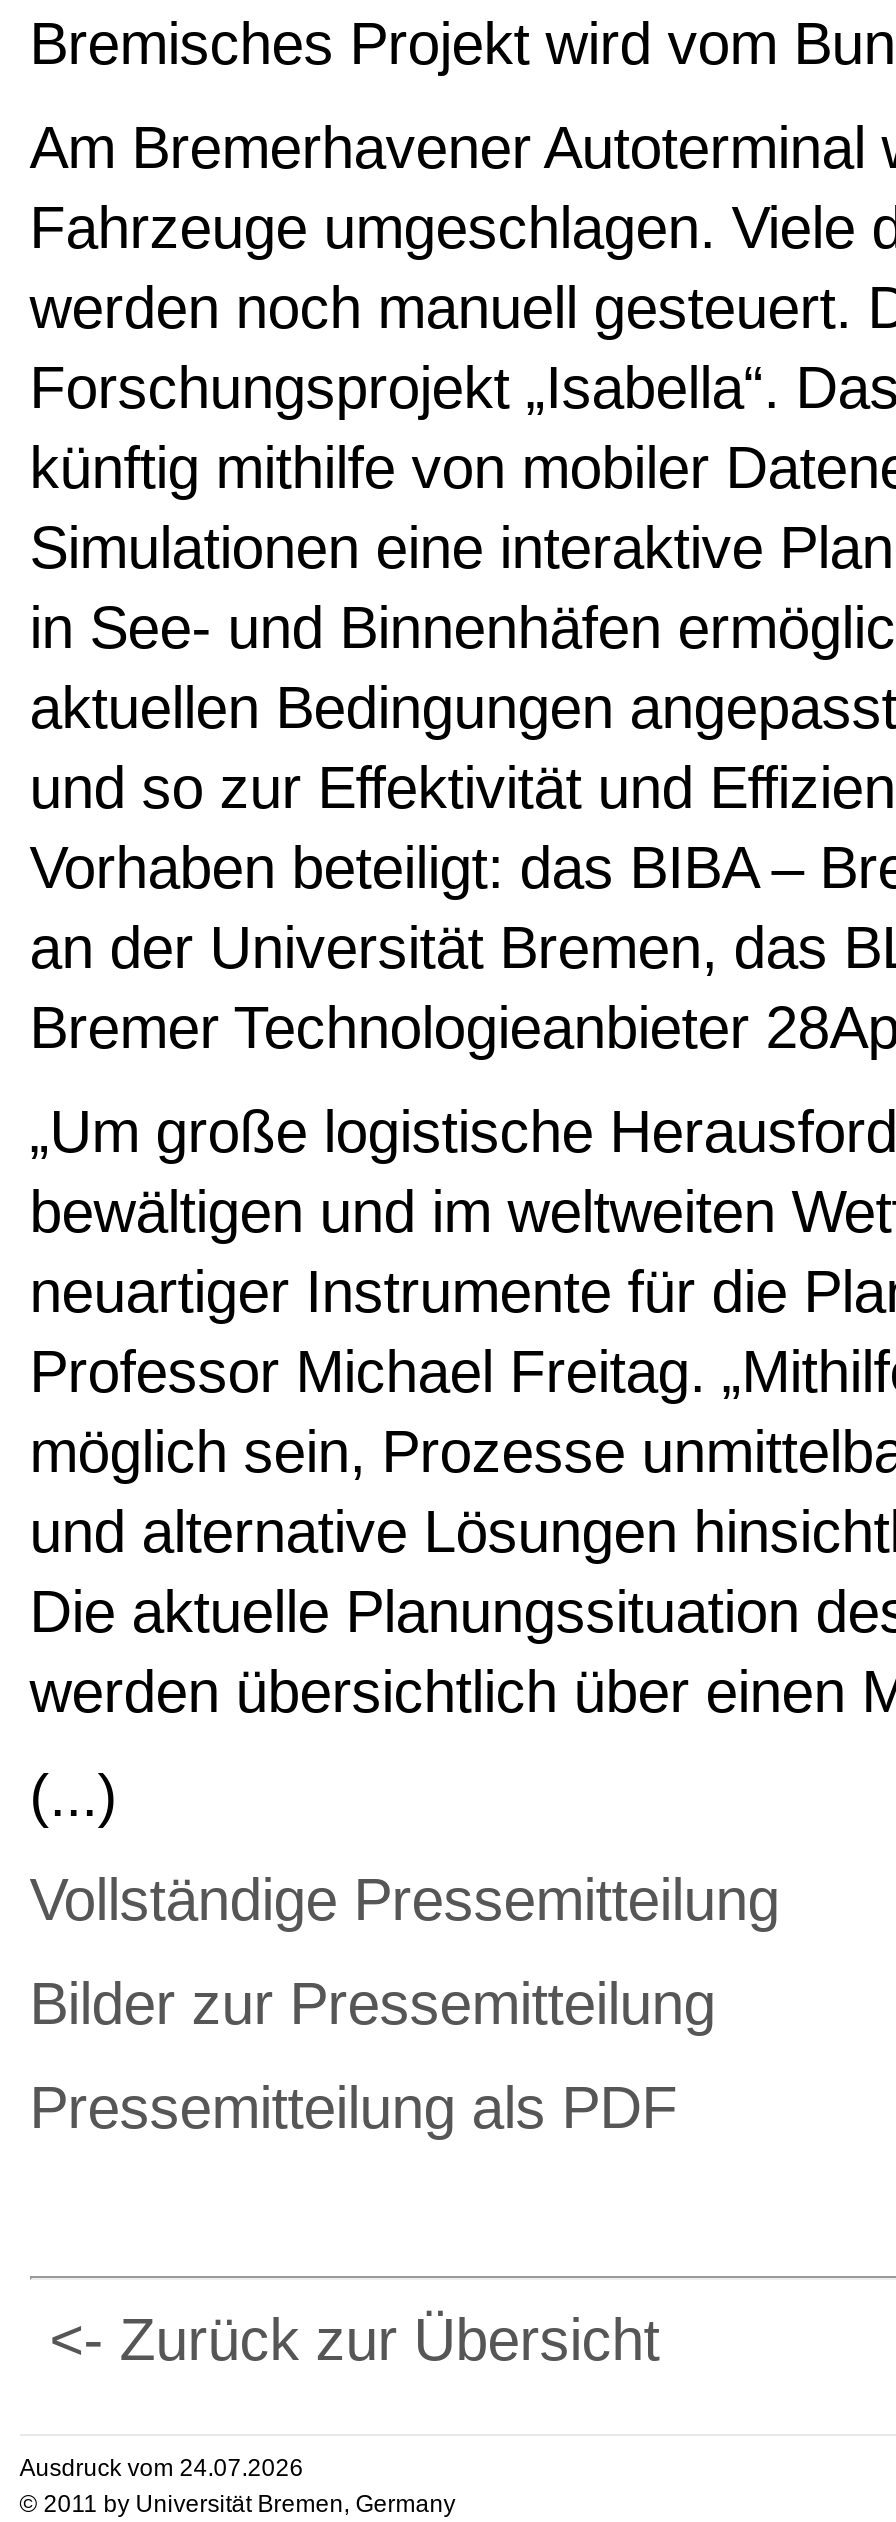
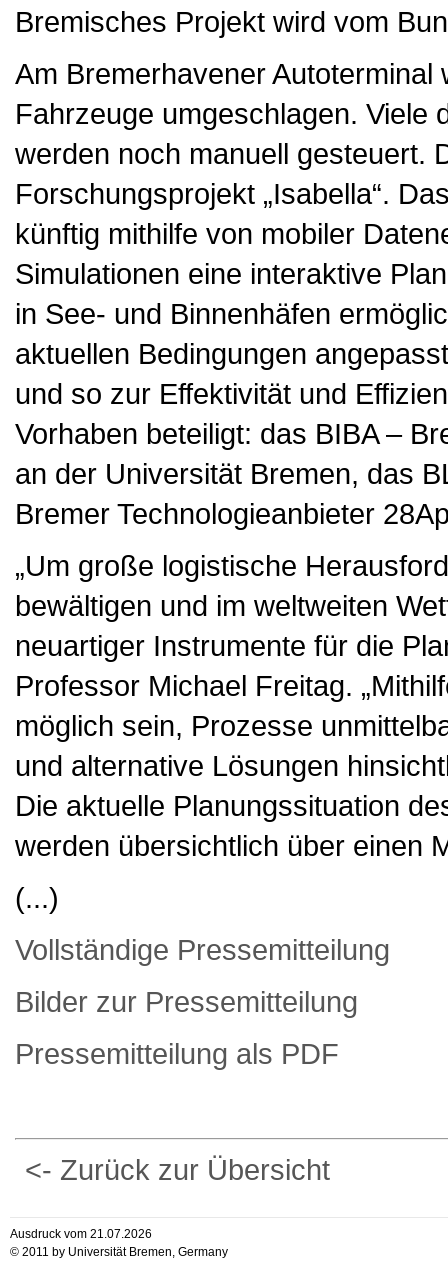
- Ausdruck vom 24.07.2026
+ Ausdruck vom 21.07.2026
